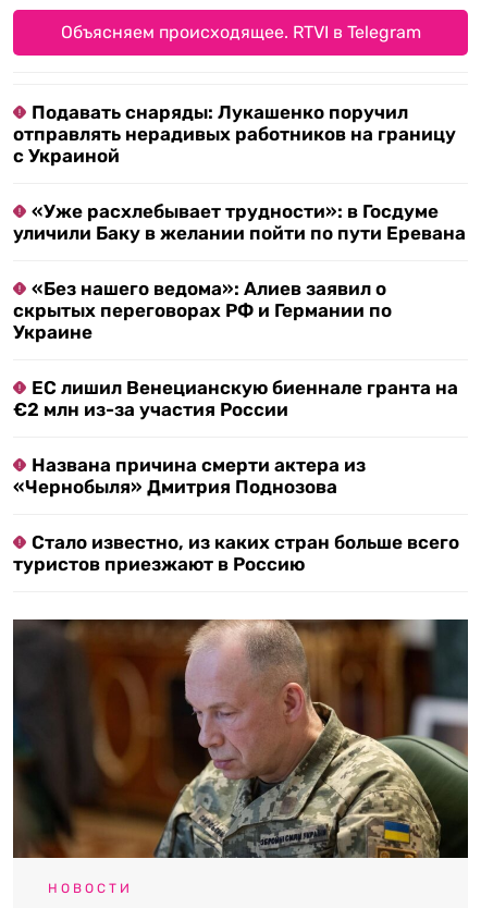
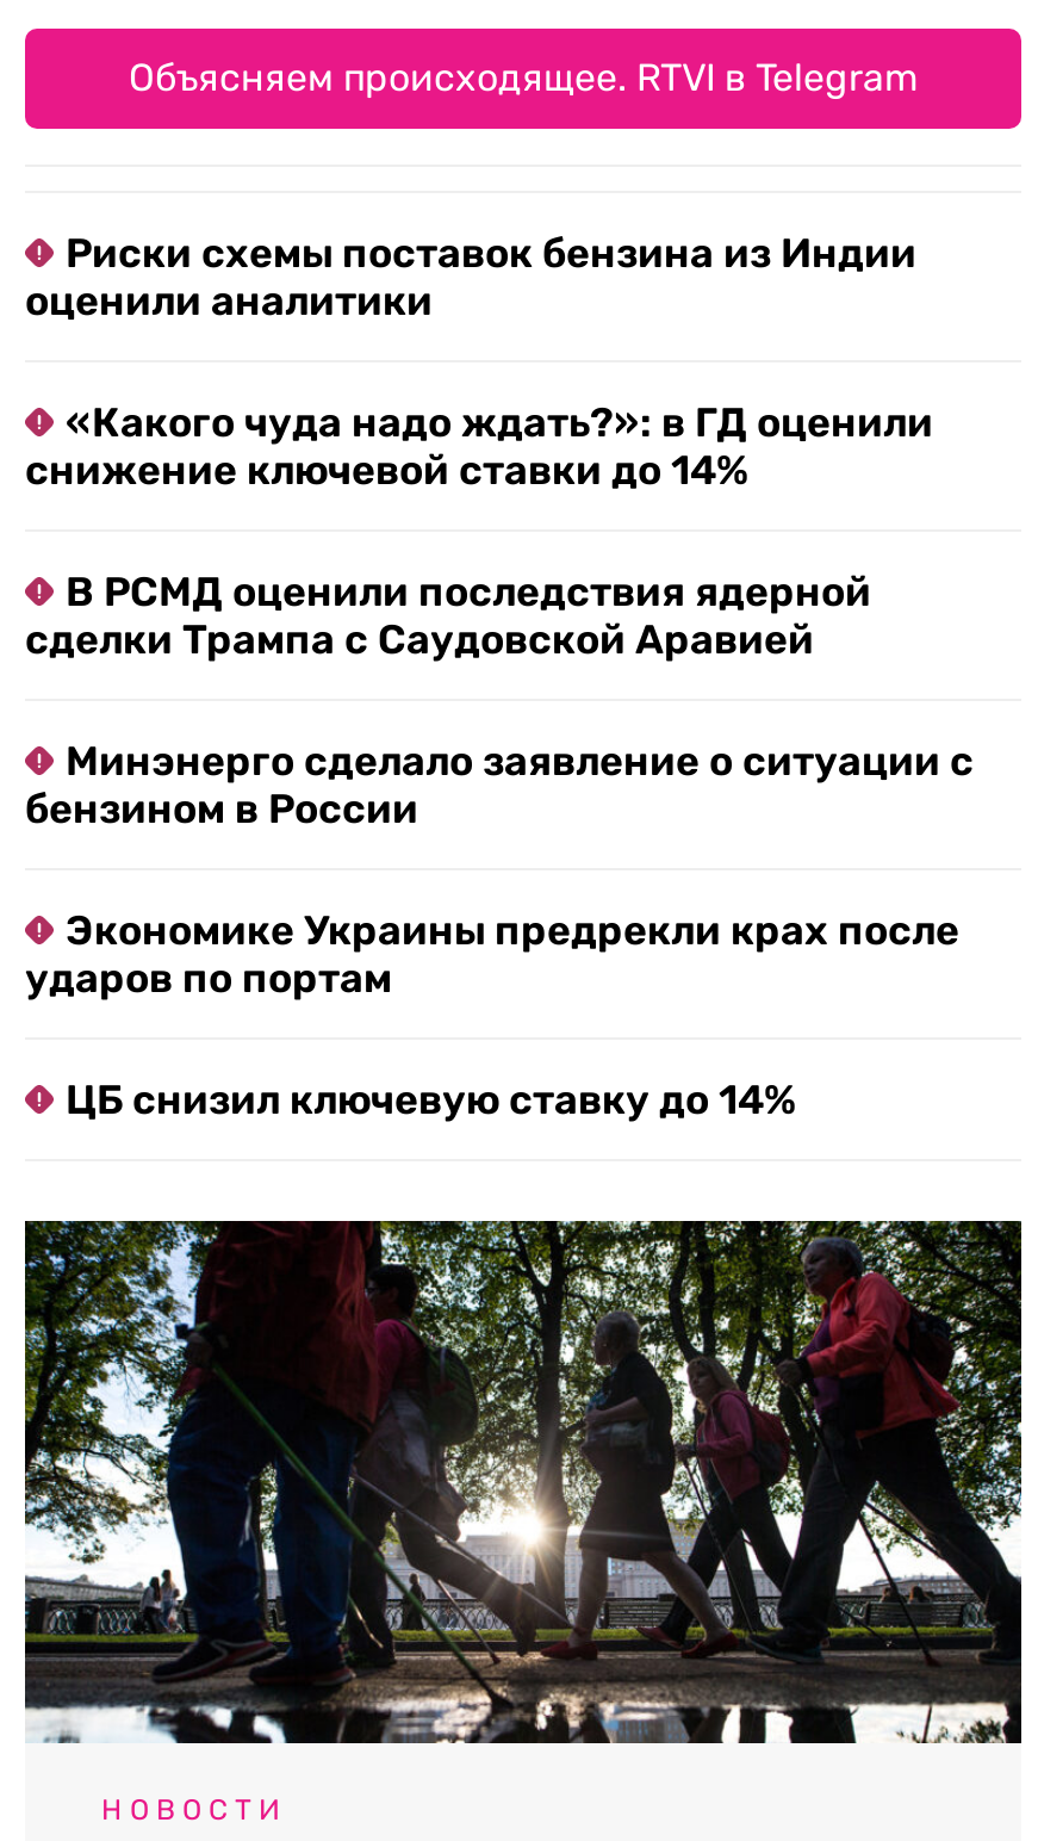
- Подавать снаряды: Лукашенко поручил
- отправлять нерадивых работников на границу
- с Украиной
+ Риски схемы поставок бензина из Индии
+ оценили аналитики

- «Уже расхлебывает трудности»: в Госдуме
- уличили Баку в желании пойти по пути Еревана
+ «Какого чуда надо ждать?»: в ГД оценили
+ снижение ключевой ставки до 14%

- «Без нашего ведома»: Алиев заявил о
- скрытых переговорах РФ и Германии по
- Украине
+ В РСМД оценили последствия ядерной
+ сделки Трампа с Саудовской Аравией

- ЕС лишил Венецианскую биеннале гранта на
- €2 млн из-за участия России
+ Минэнерго сделало заявление о ситуации с
+ бензином в России

- Названа причина смерти актера из
- «Чернобыля» Дмитрия Поднозова
+ Экономике Украины предрекли крах после
+ ударов по портам

- Стало известно, из каких стран больше всего
- туристов приезжают в Россию
+ ЦБ снизил ключевую ставку до 14%

- [image]
+ [image]
